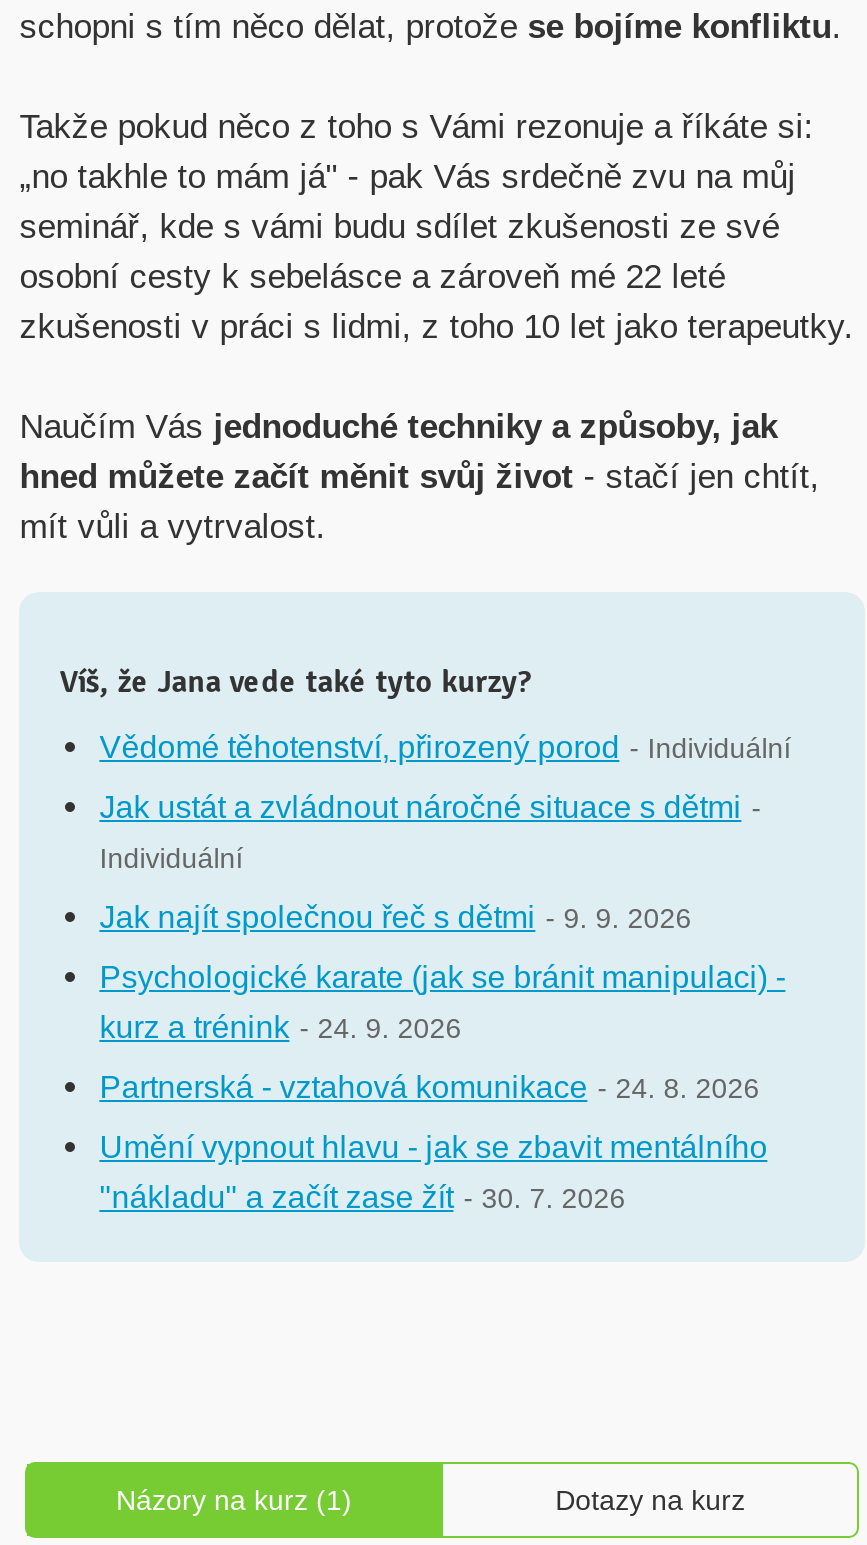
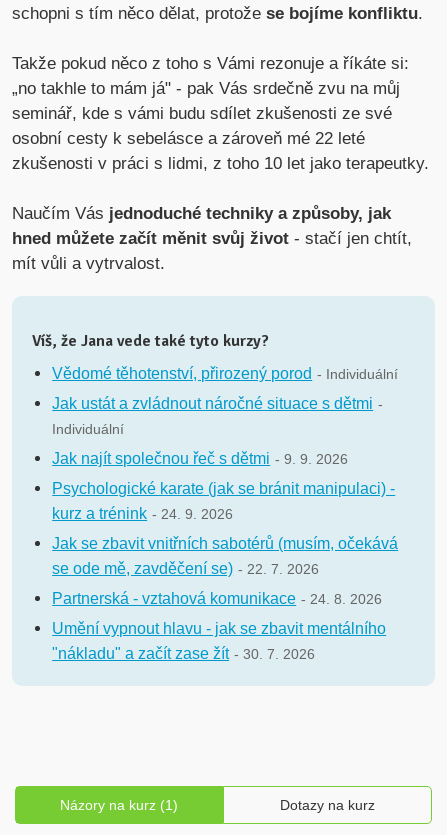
+ Jak se zbavit vnitřních sabotérů (musím, očekává
+ se ode mě, zavděčení se) - 22. 7. 2026
